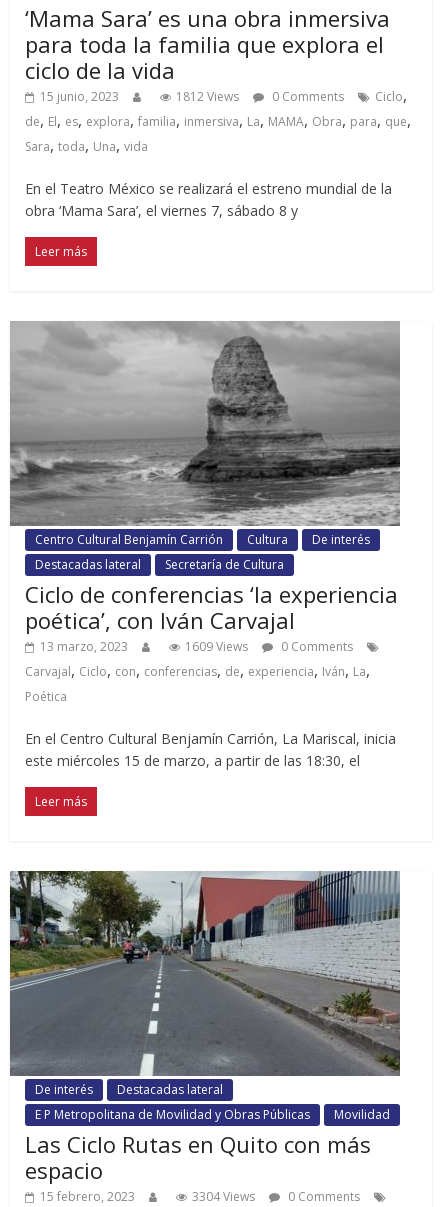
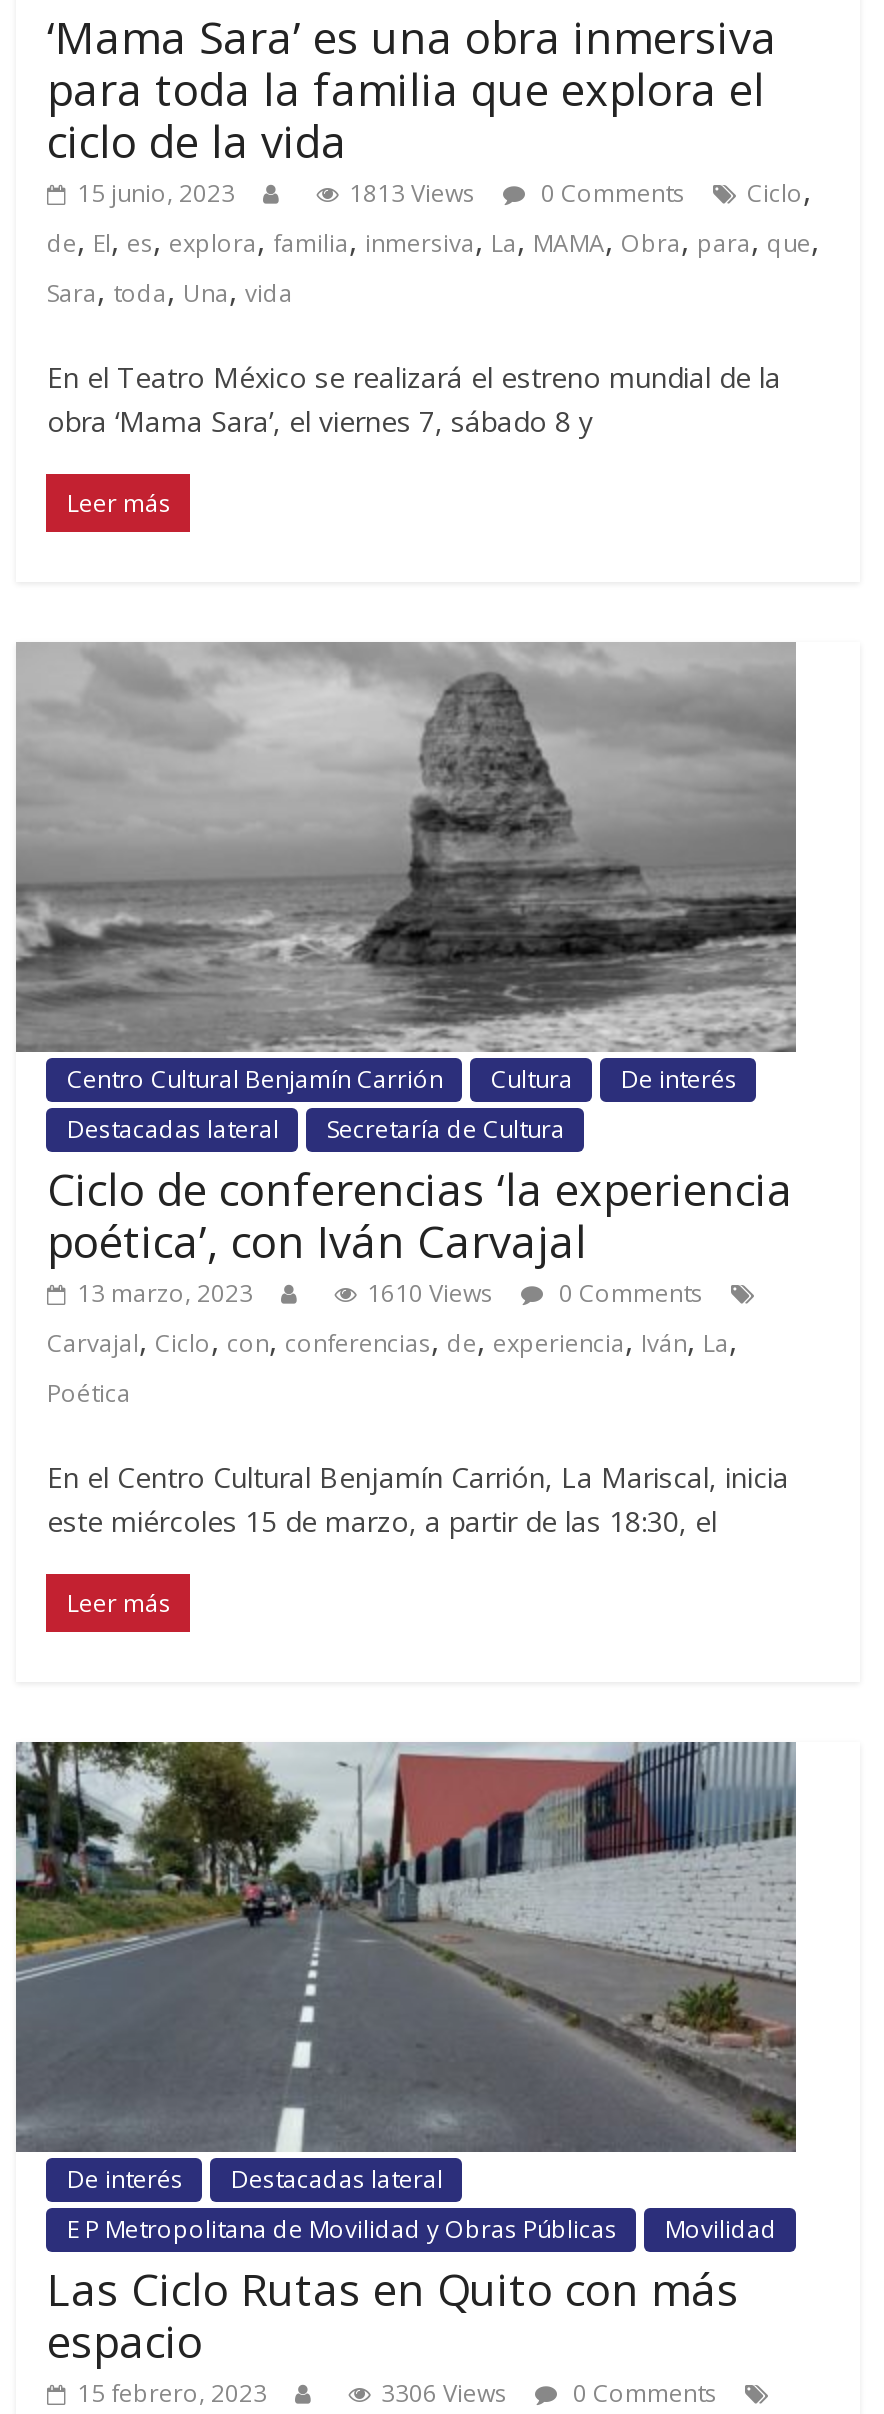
- 1812 Views 0 Comments Ciclo,
+ 1813 Views 0 Comments Ciclo,

- 1609 Views 0 Comments
+ 1610 Views 0 Comments

- 3304 Views 0 Comments
+ 3306 Views 0 Comments
